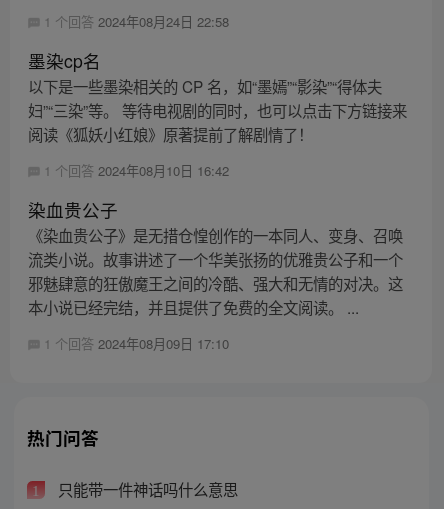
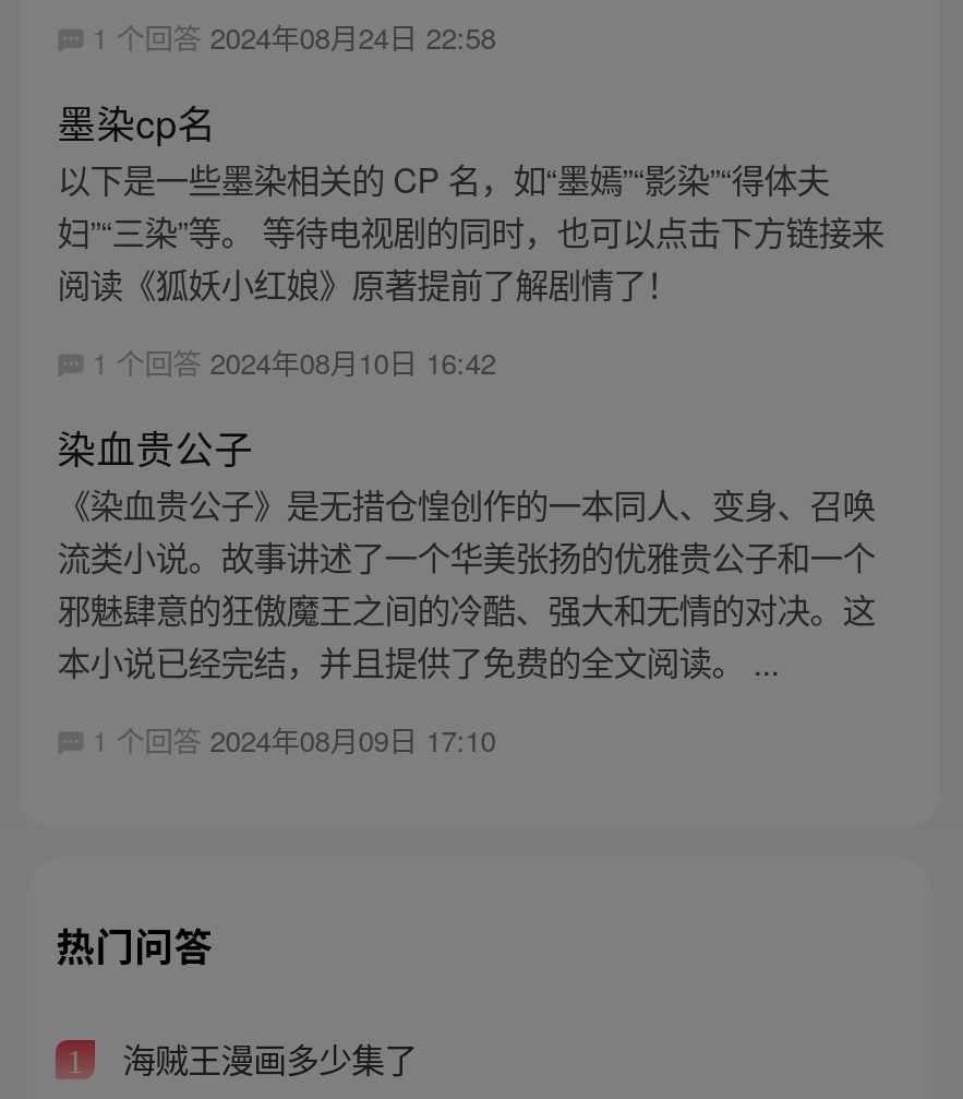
- 只能带一件神话吗什么意思
+ 海贼王漫画多少集了
